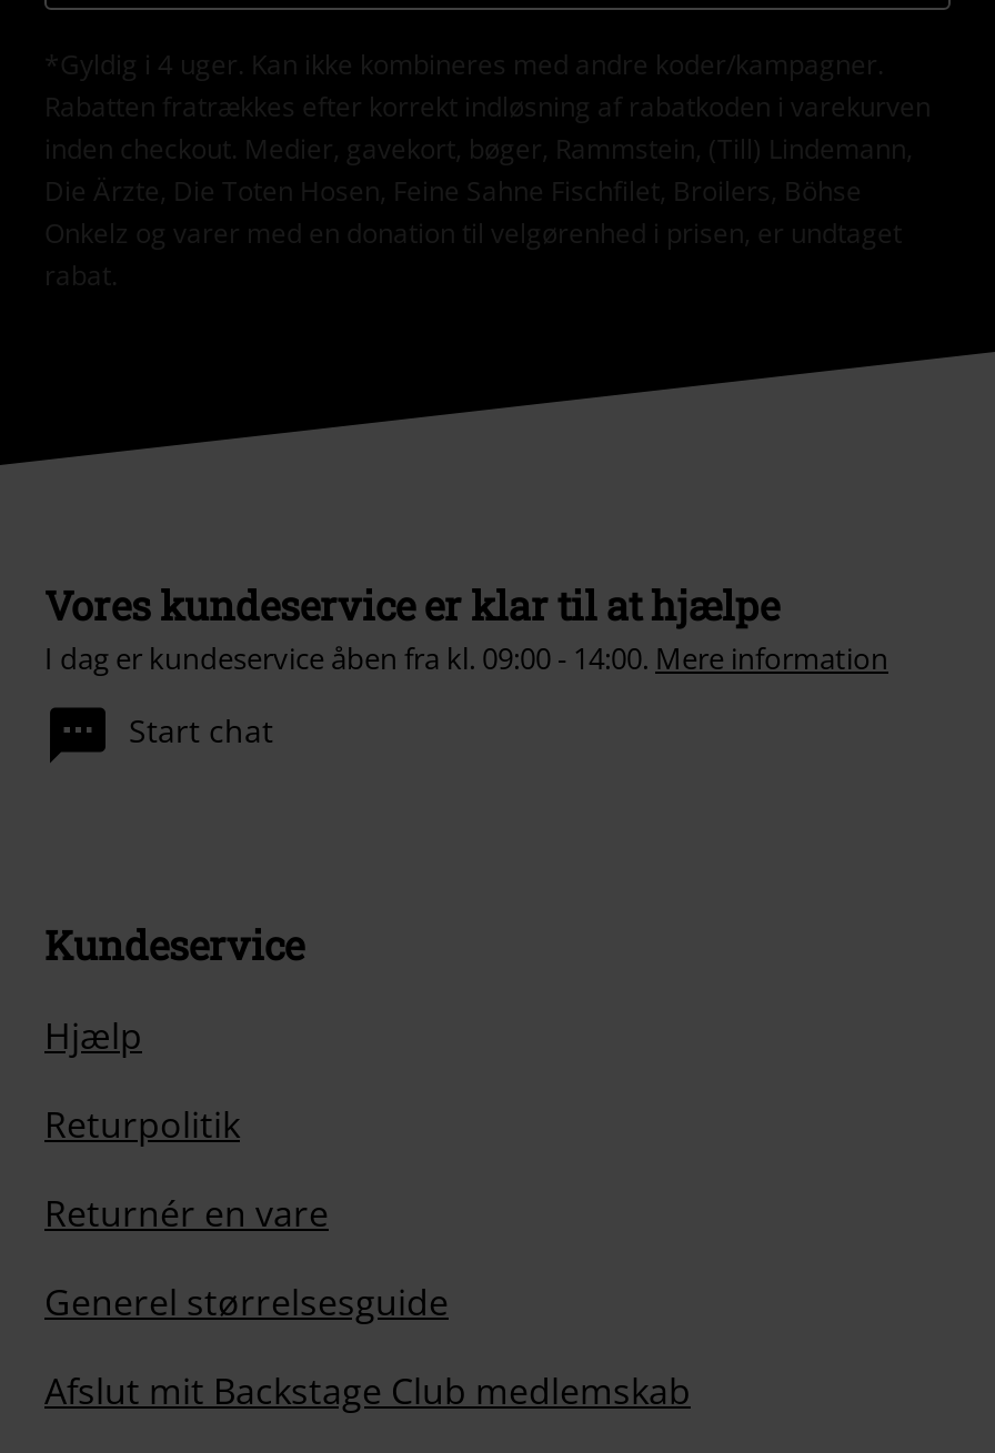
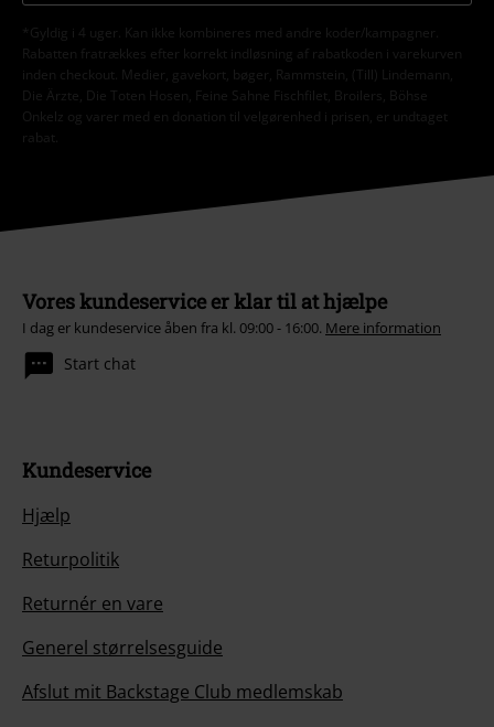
- I dag er kundeservice åben fra kl. 09:00 - 14:00. Mere information
+ I dag er kundeservice åben fra kl. 09:00 - 16:00. Mere information
